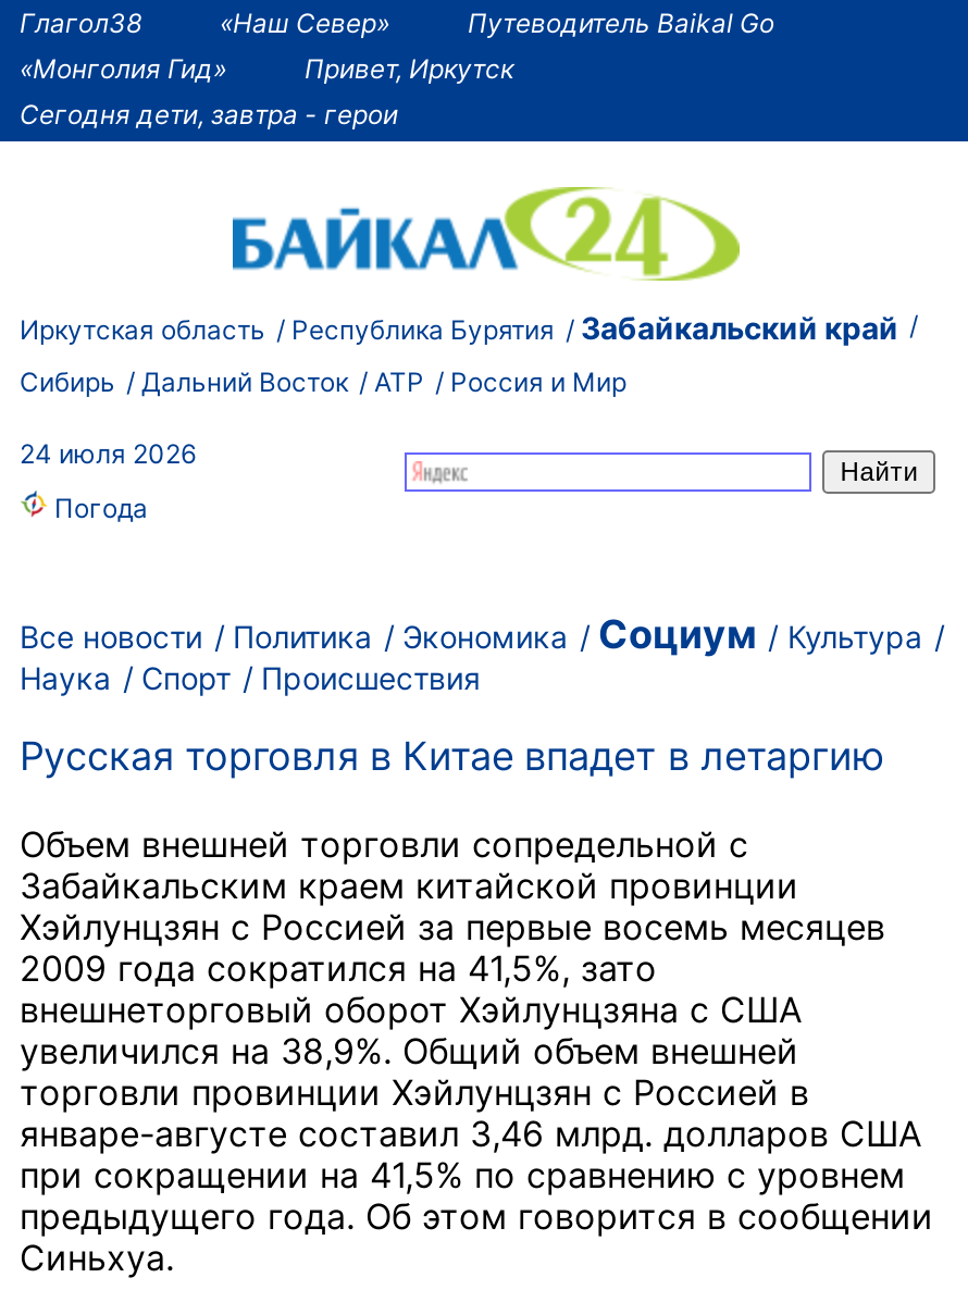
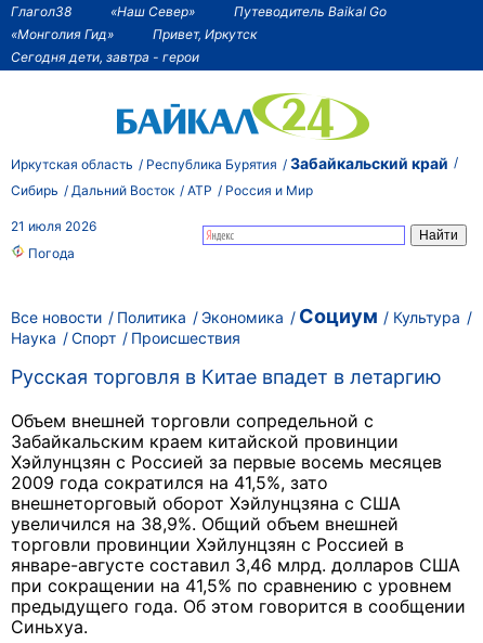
- 24 июля 2026
+ 21 июля 2026
